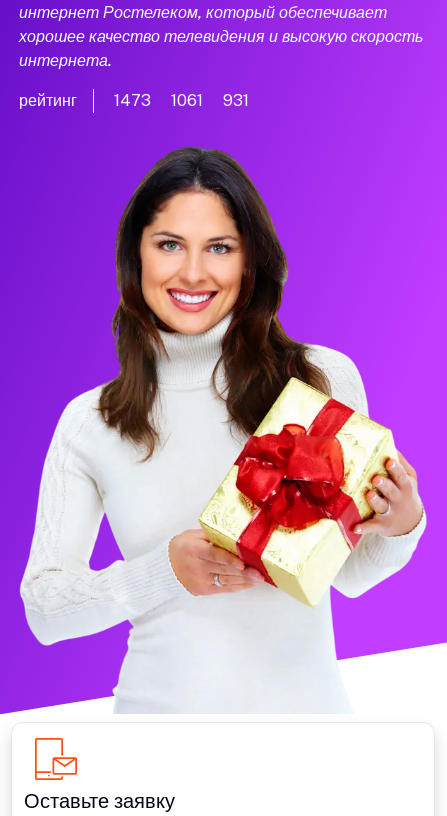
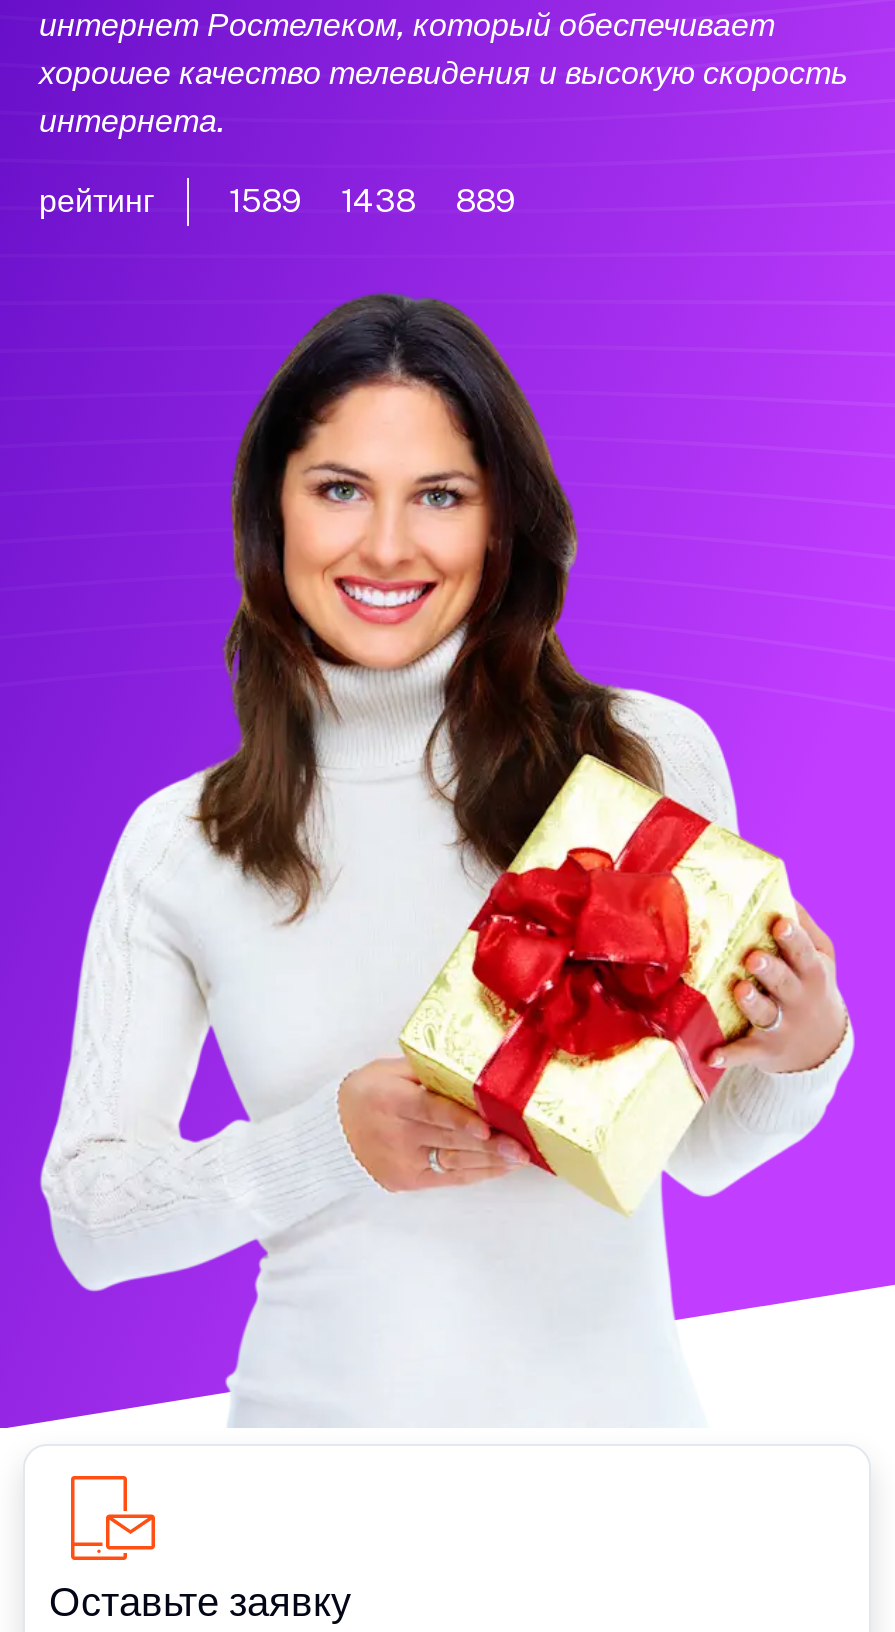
- 1473
+ 1589

- 1061
+ 1438

- 931
+ 889
